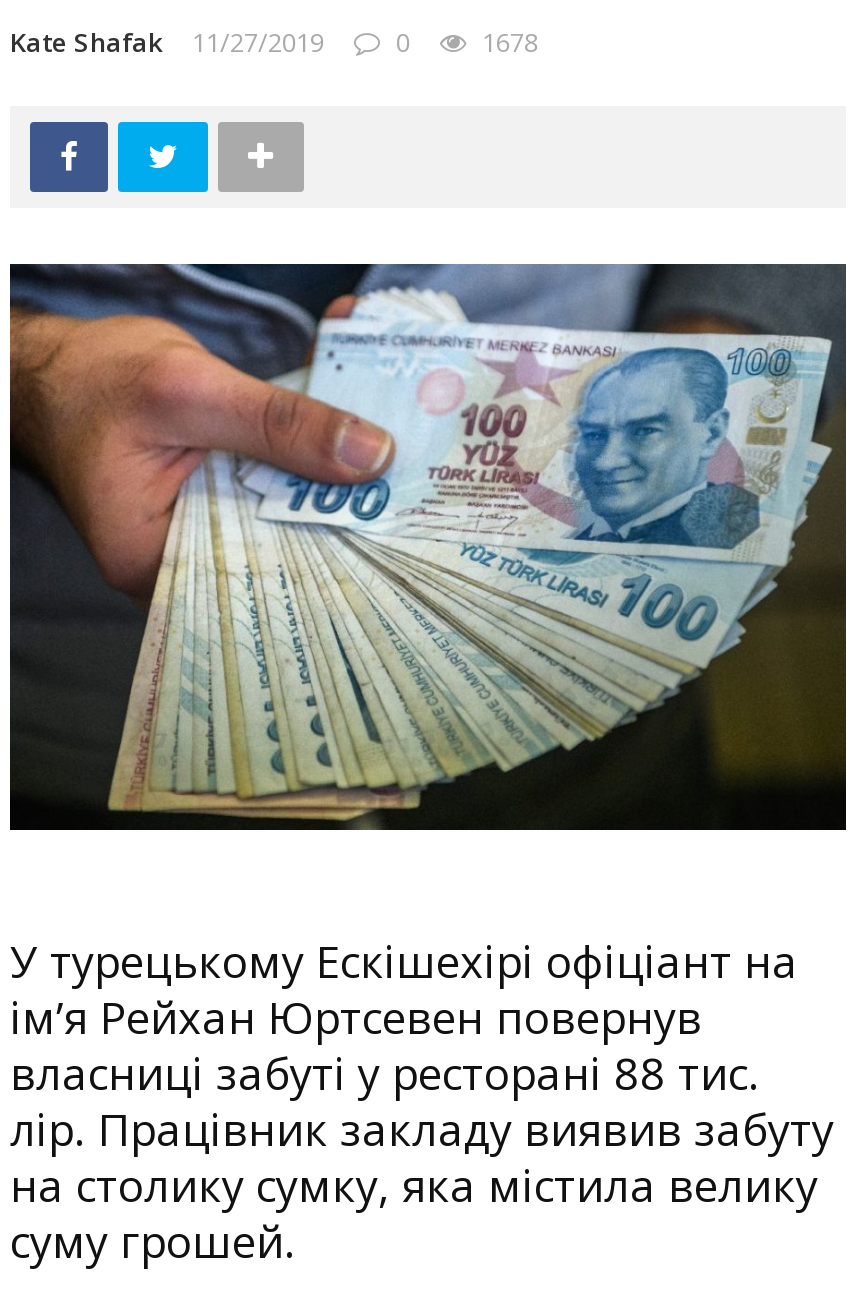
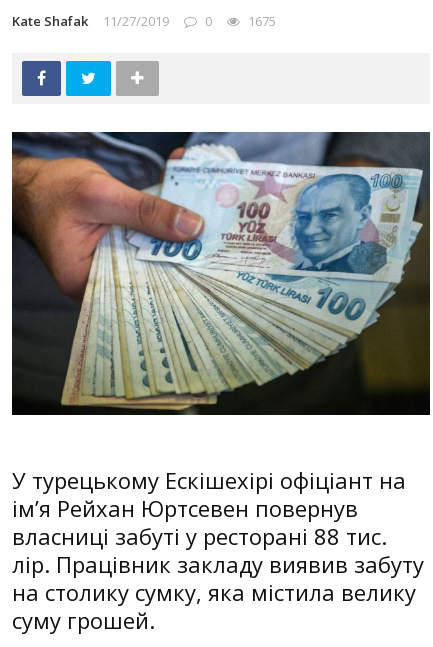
- Kate Shafak 11/27/2019 0 1678
+ Kate Shafak 11/27/2019 0 1675
